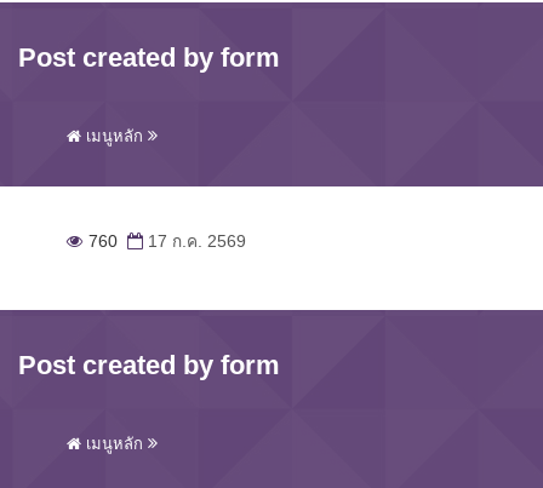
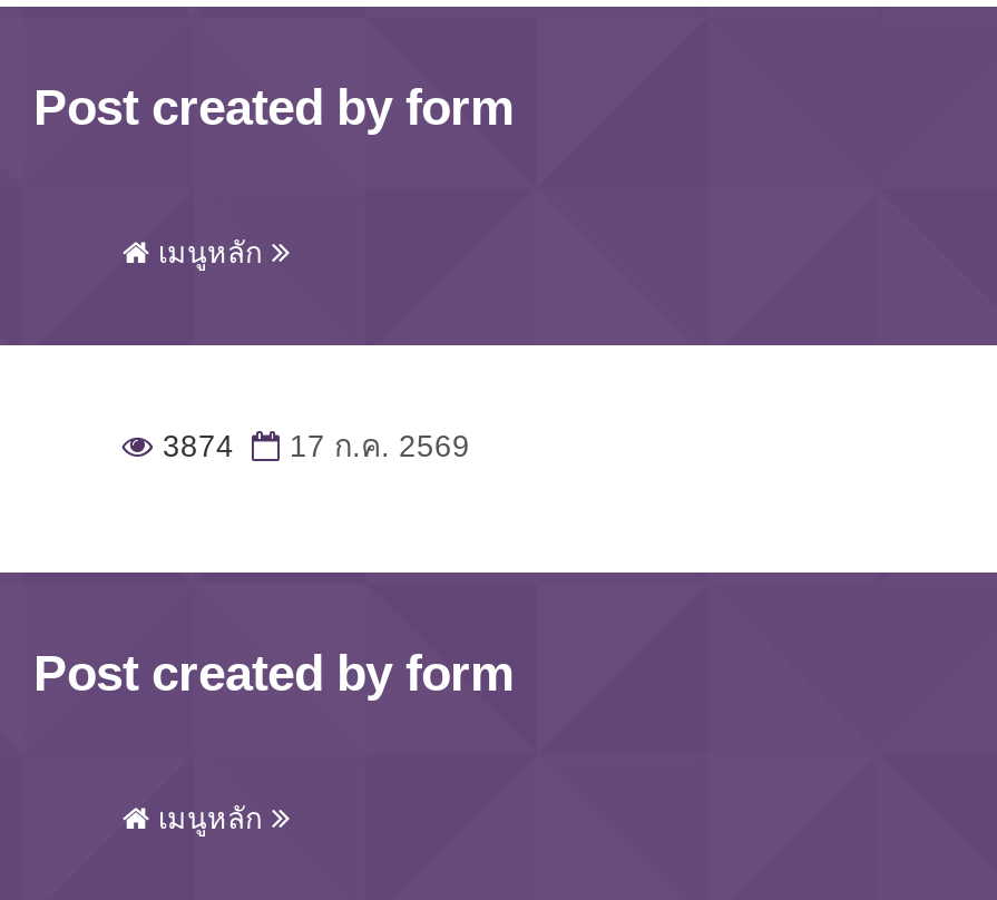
- 760 17 ก.ค. 2569
+ 3874 17 ก.ค. 2569
